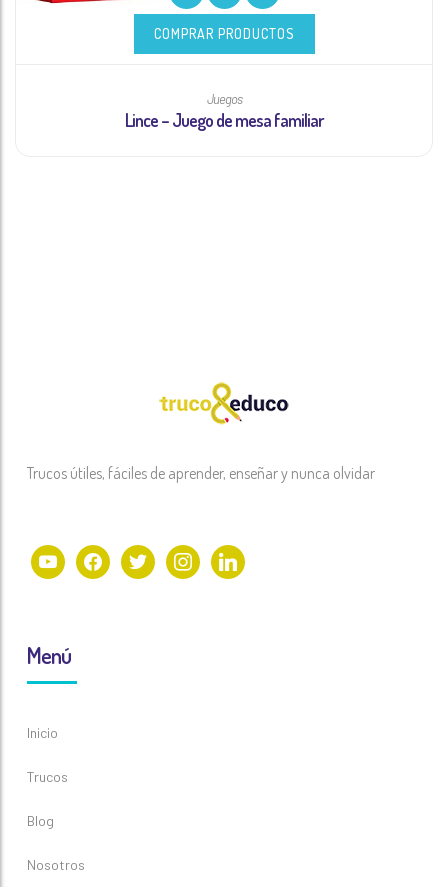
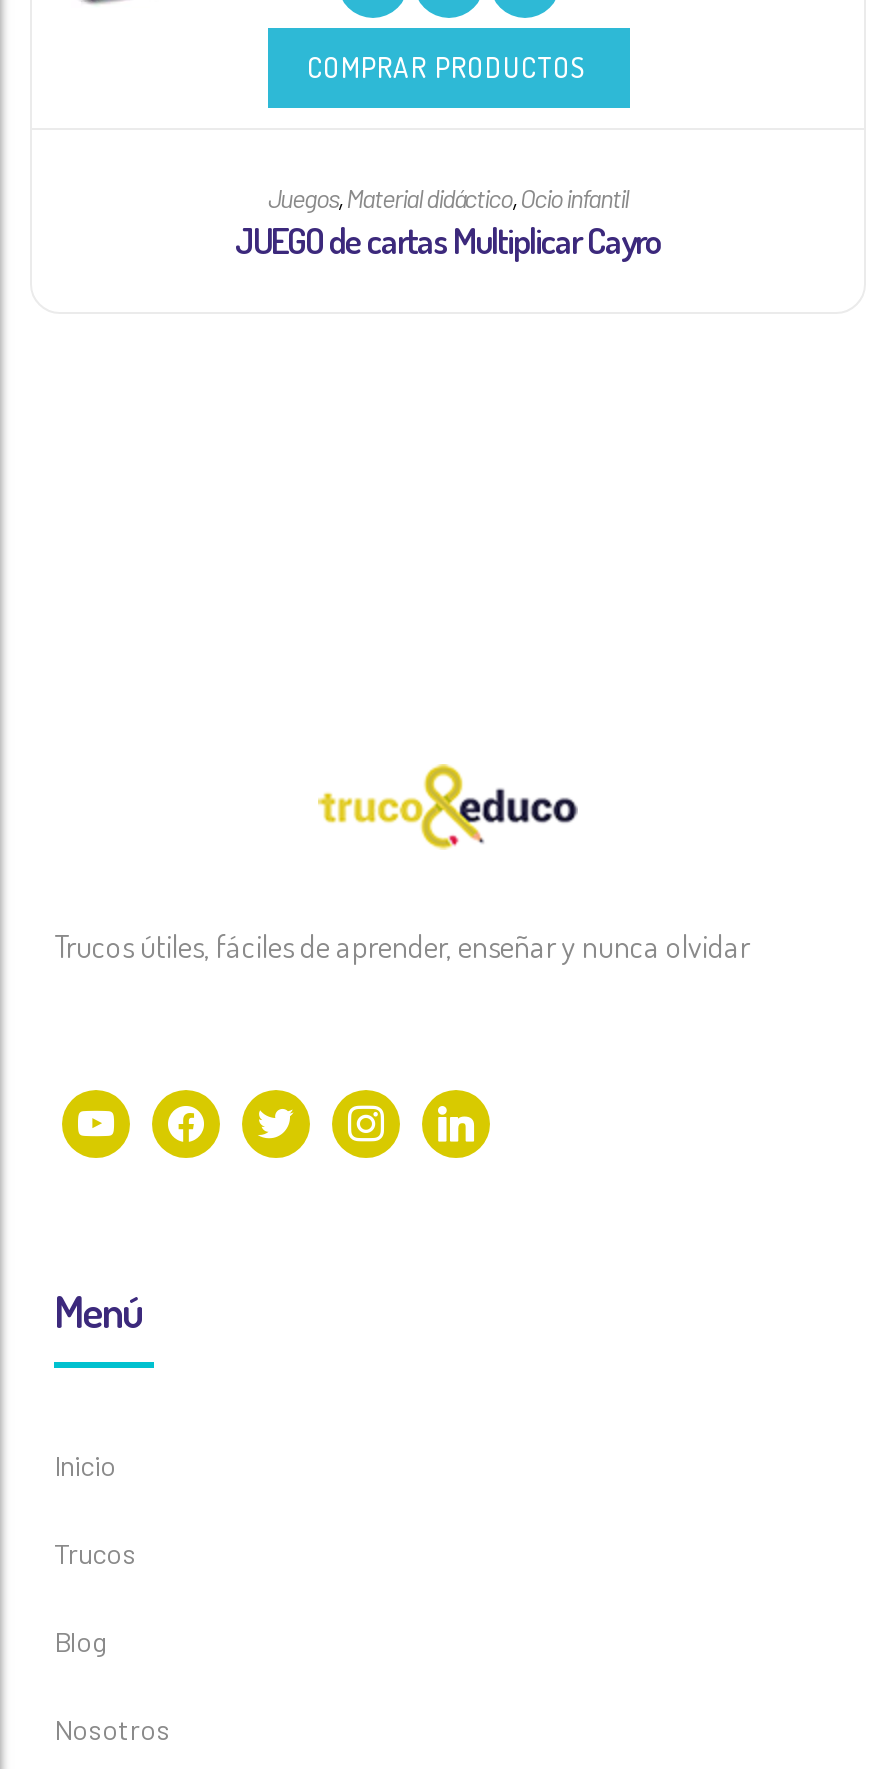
- Juegos
- Lince – Juego de mesa familiar
+ Juegos, Material didáctico, Ocio infantil
+ JUEGO de cartas Multiplicar Cayro
